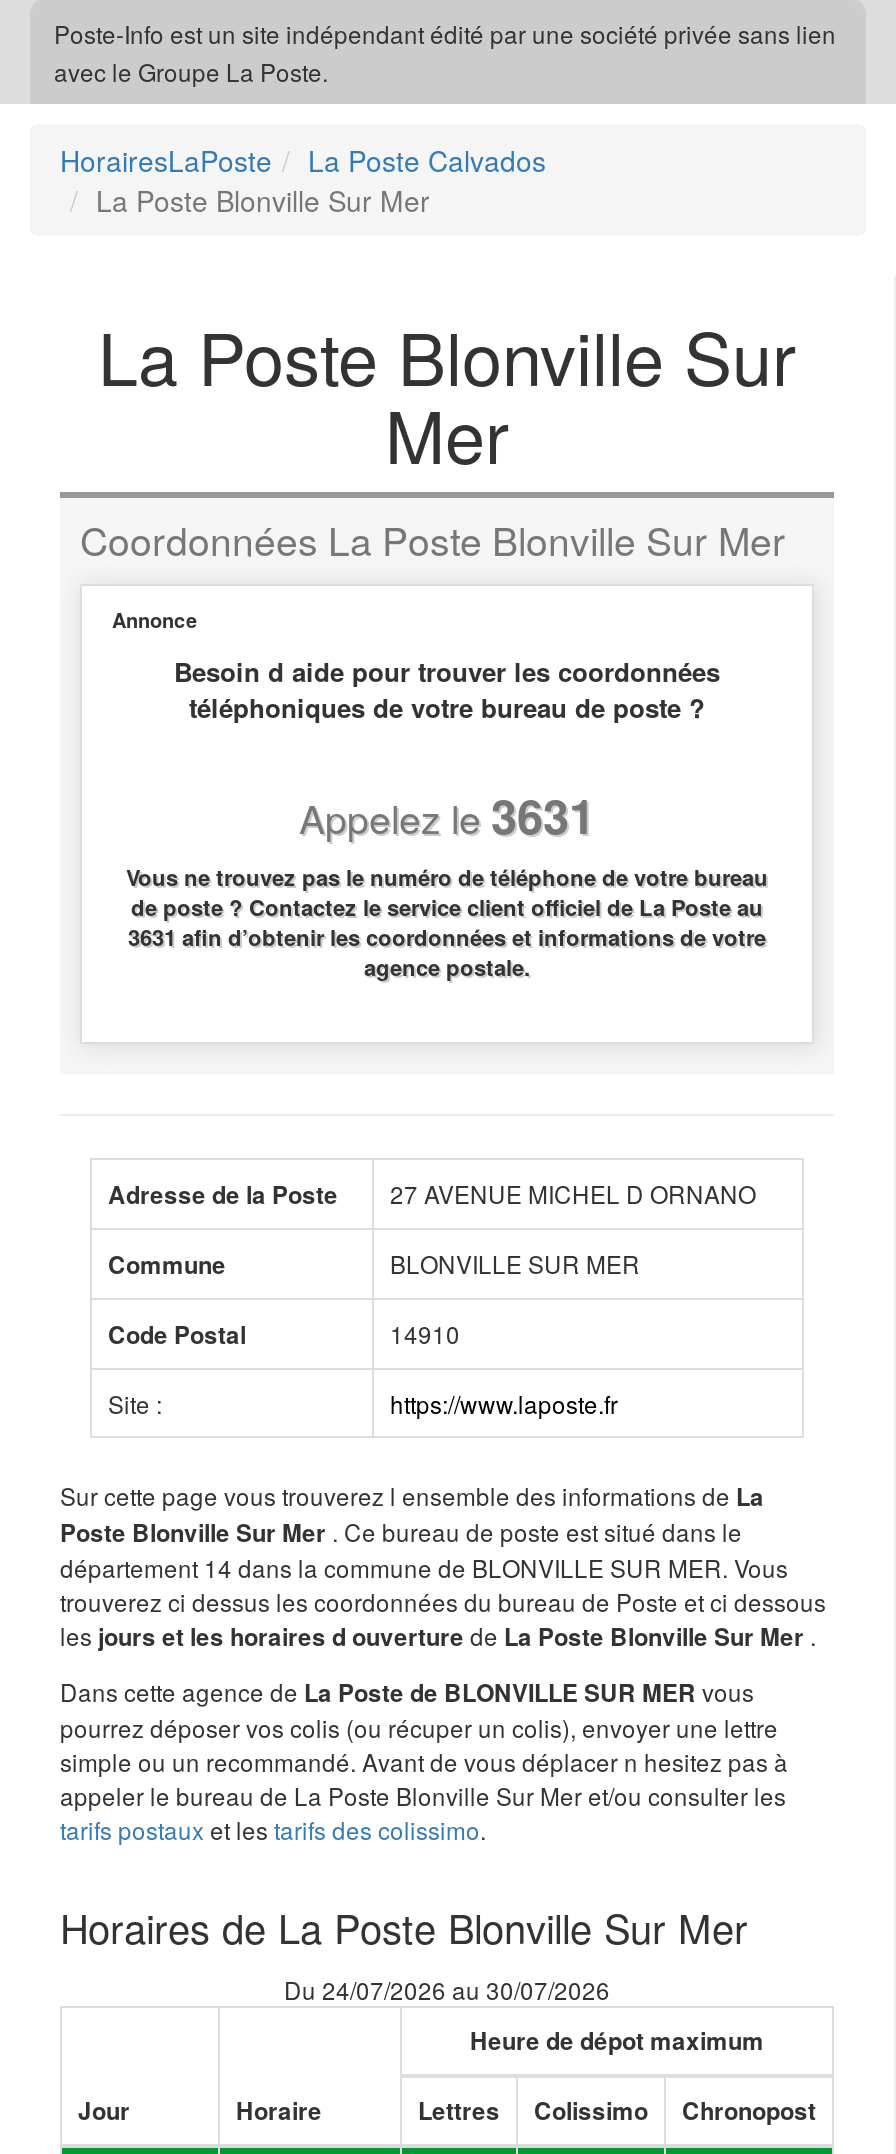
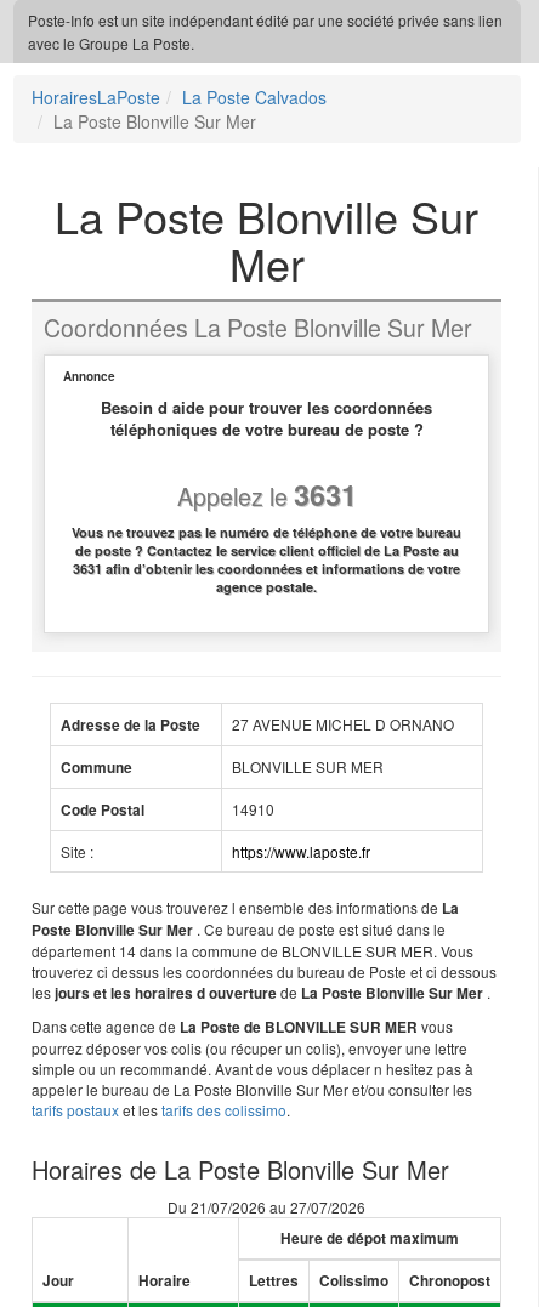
- Du 24/07/2026 au 30/07/2026
+ Du 21/07/2026 au 27/07/2026
